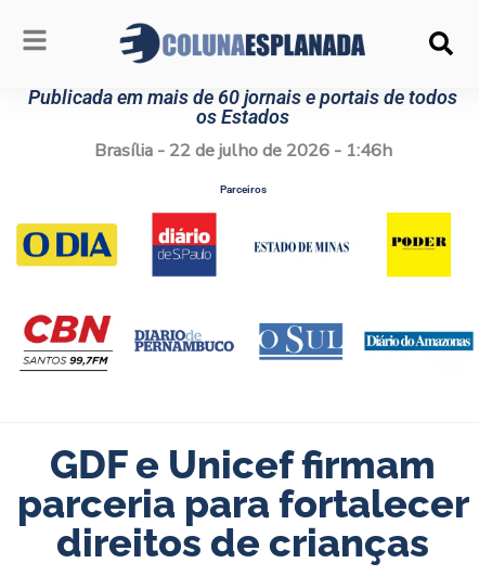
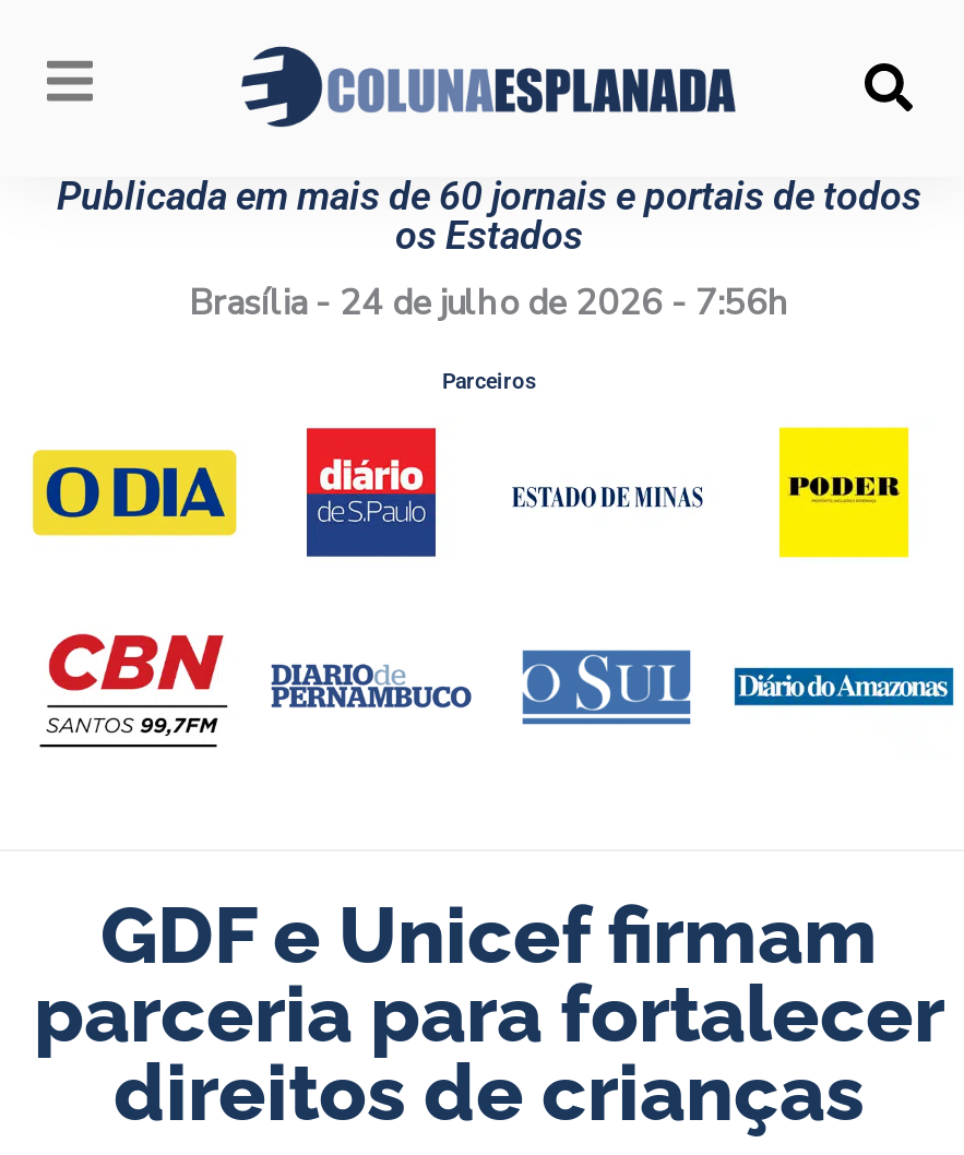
- Brasília - 22 de julho de 2026 - 1:46h
+ Brasília - 24 de julho de 2026 - 7:56h
